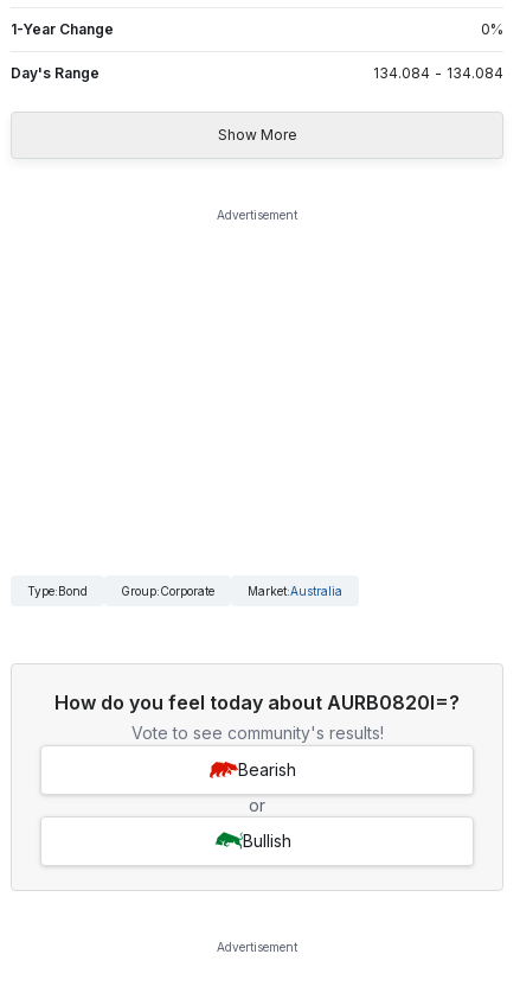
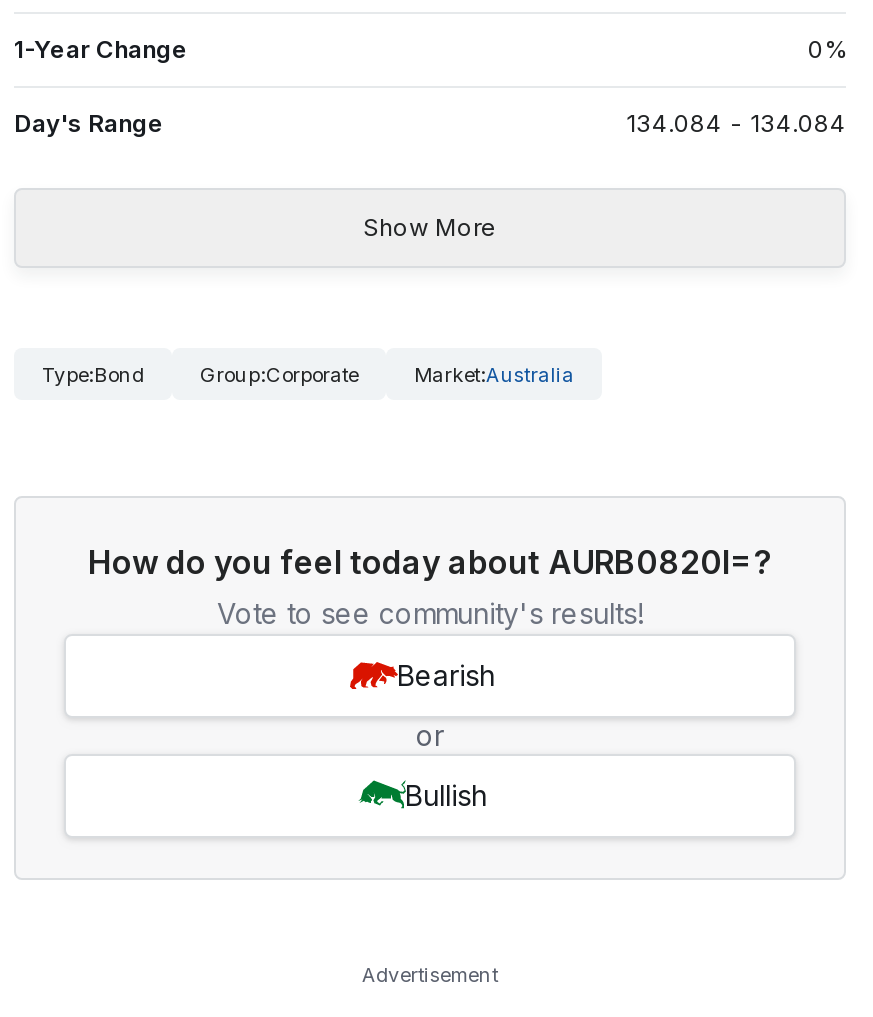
- Advertisement
